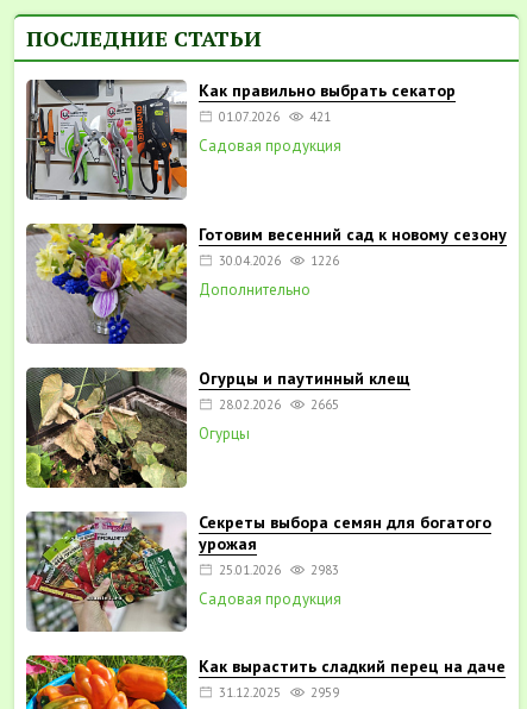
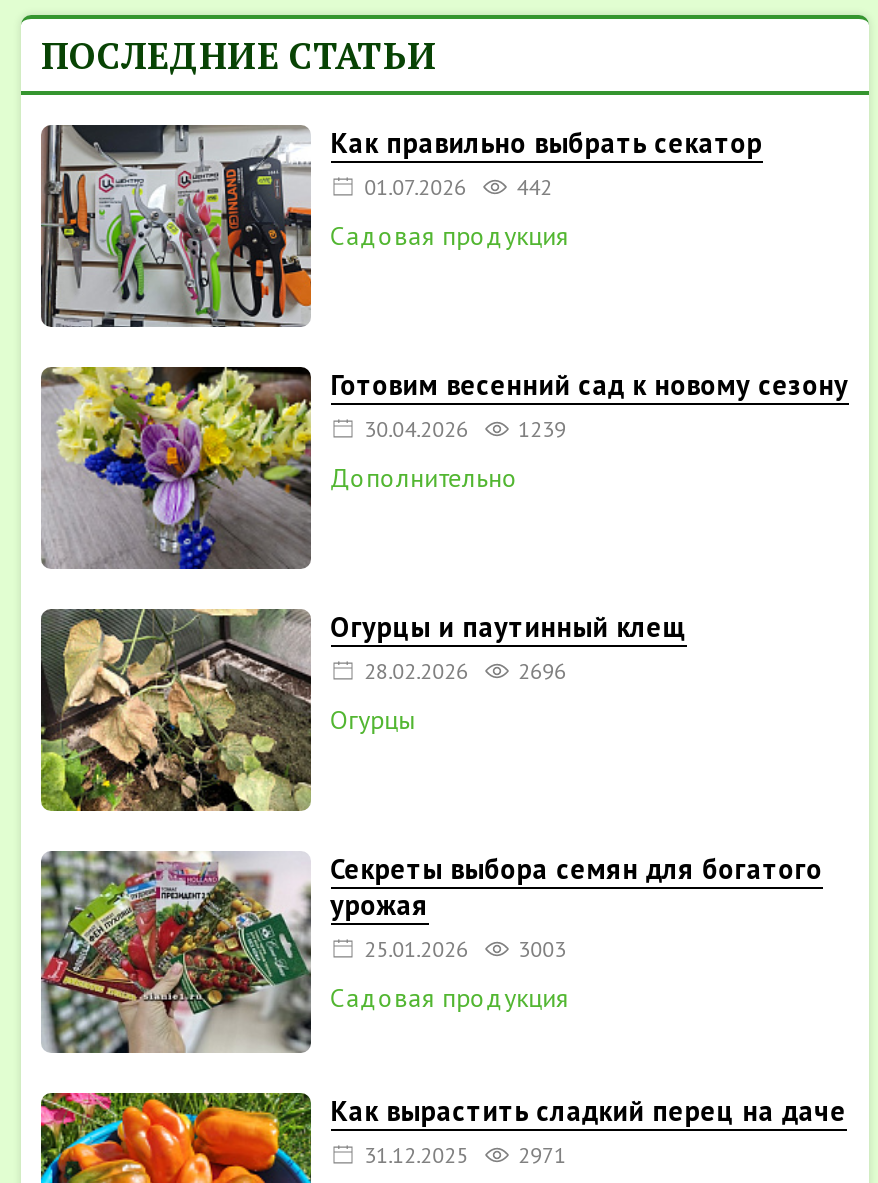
- 01.07.2026 421
+ 01.07.2026 442

- 30.04.2026 1226
+ 30.04.2026 1239

- 28.02.2026 2665
+ 28.02.2026 2696

- 25.01.2026 2983
+ 25.01.2026 3003

- 31.12.2025 2959
+ 31.12.2025 2971
